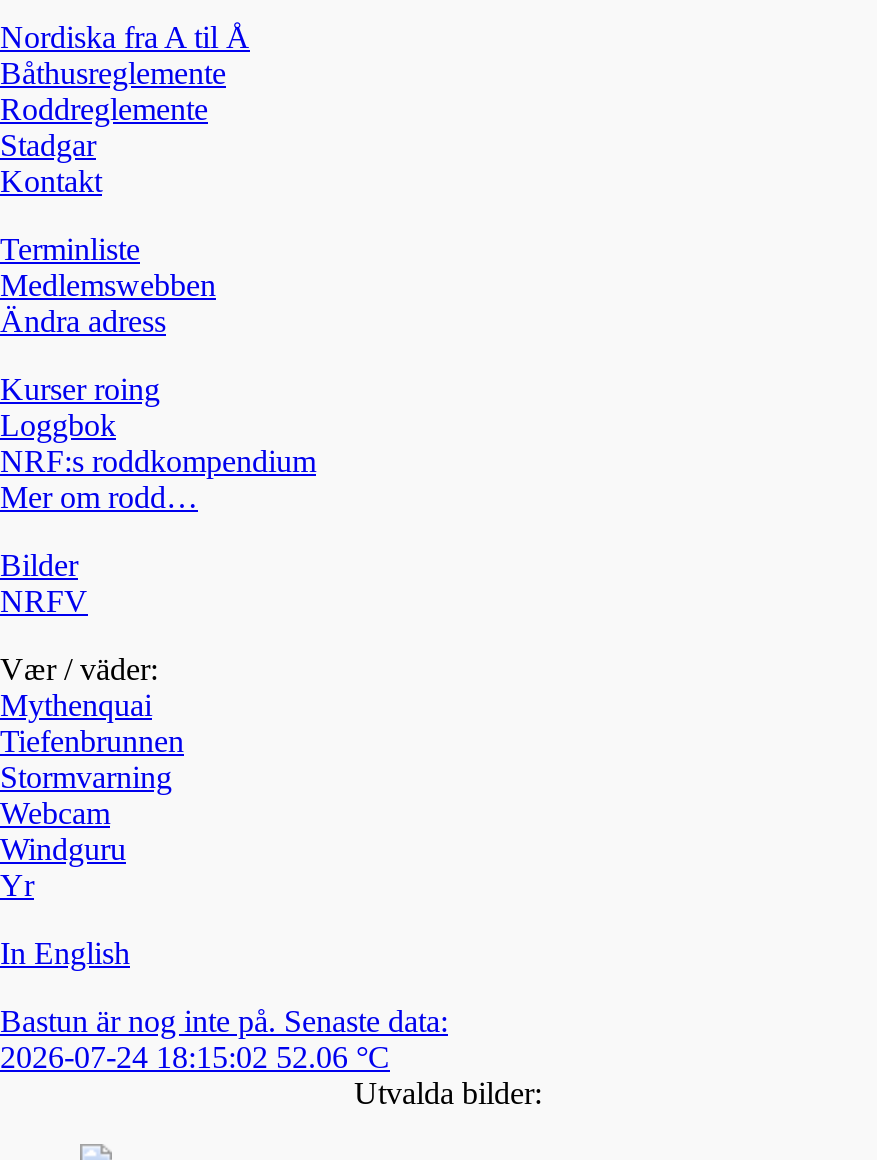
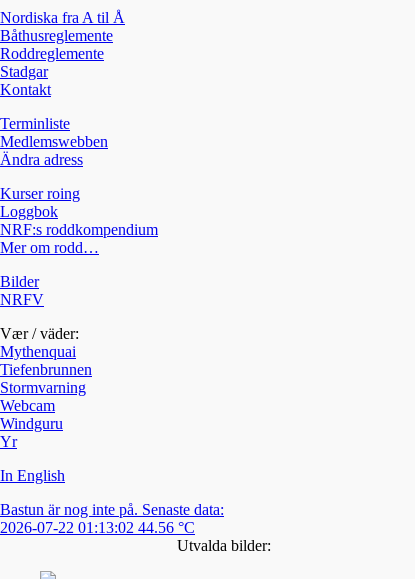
- 2026-07-24 18:15:02 52.06 °C
+ 2026-07-22 01:13:02 44.56 °C
